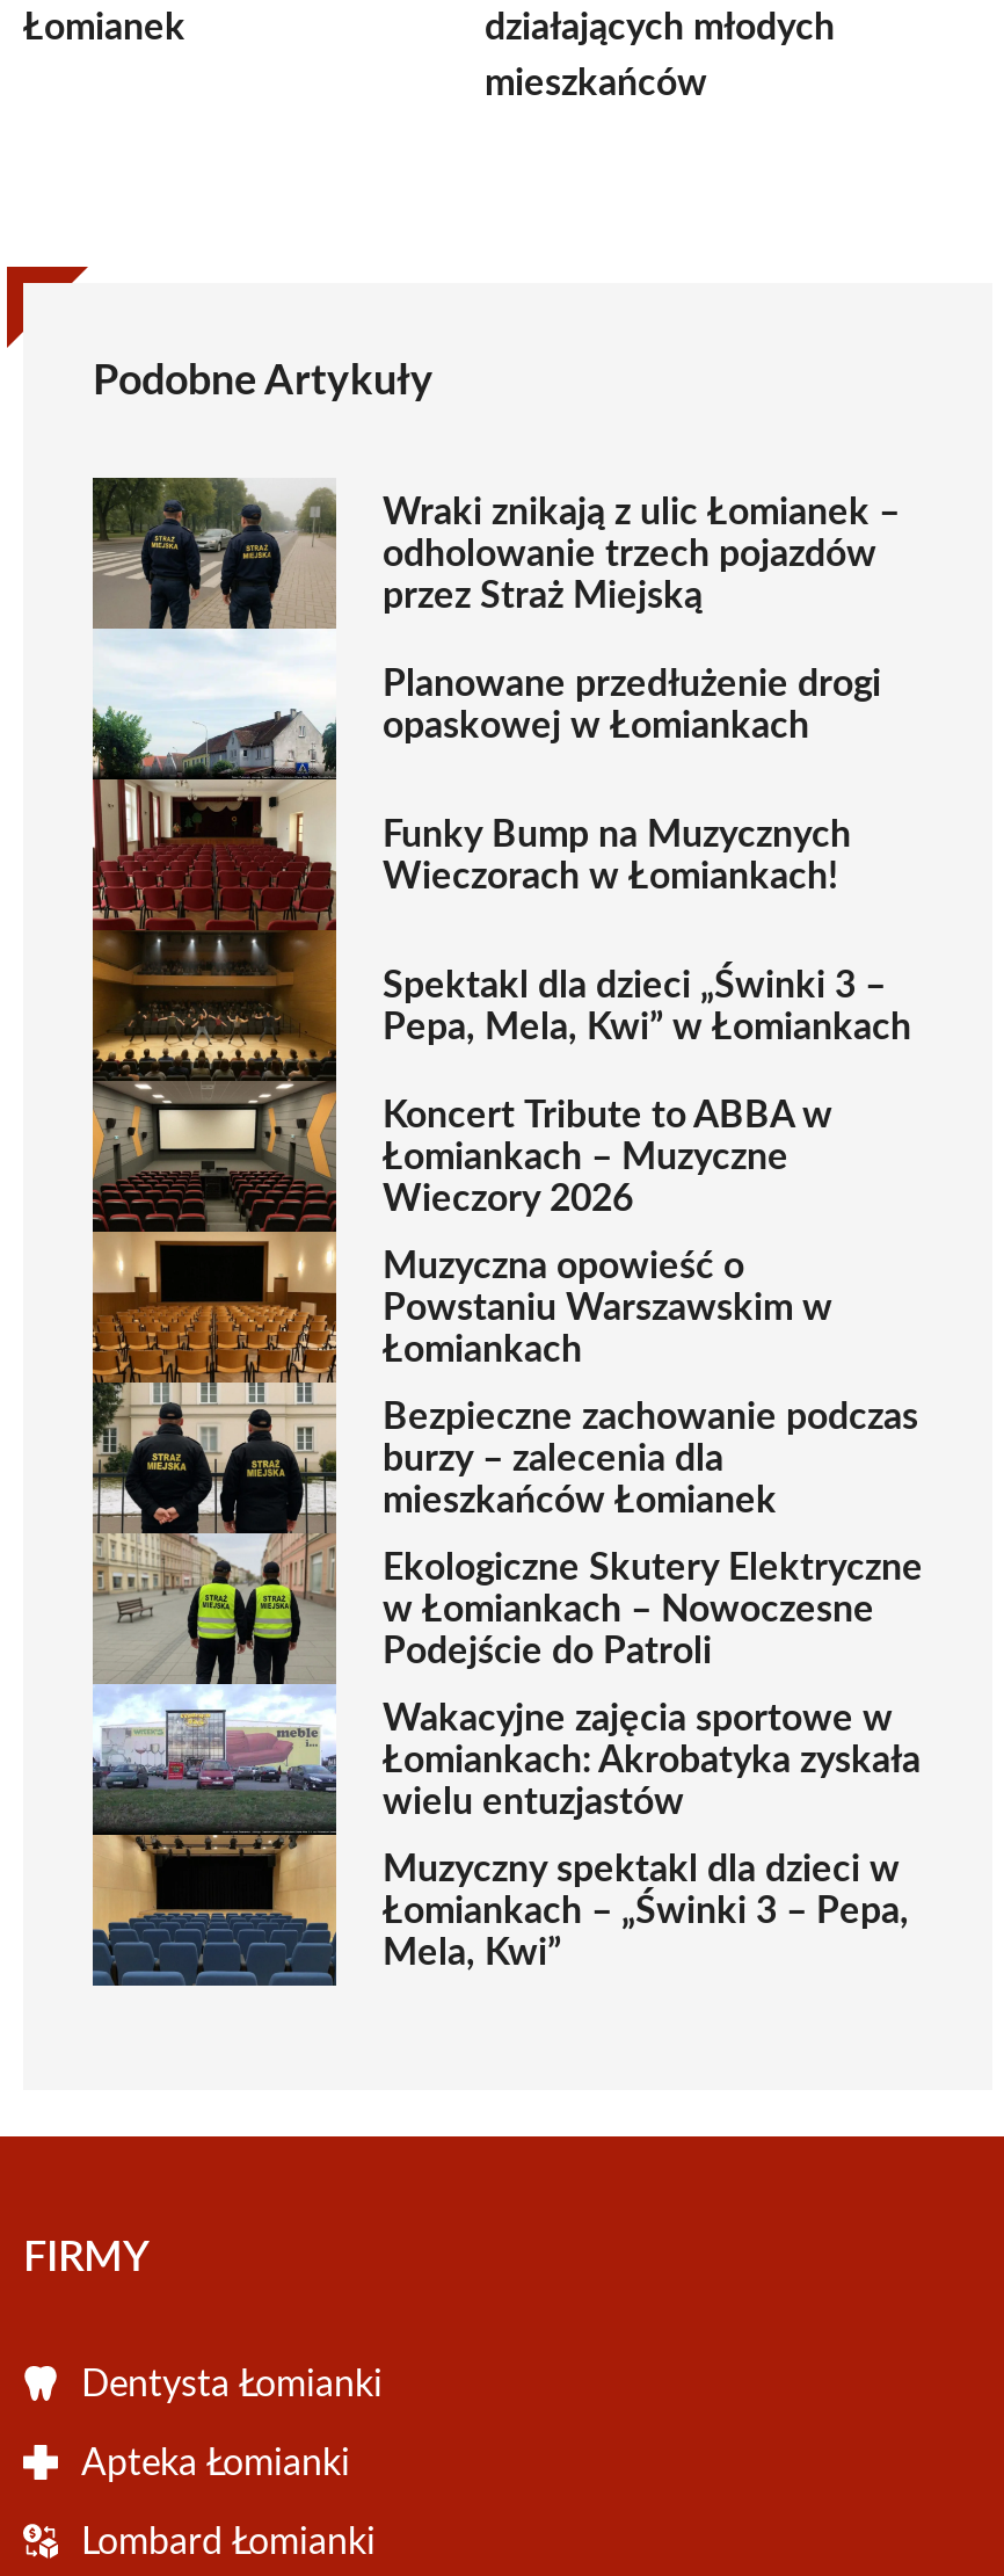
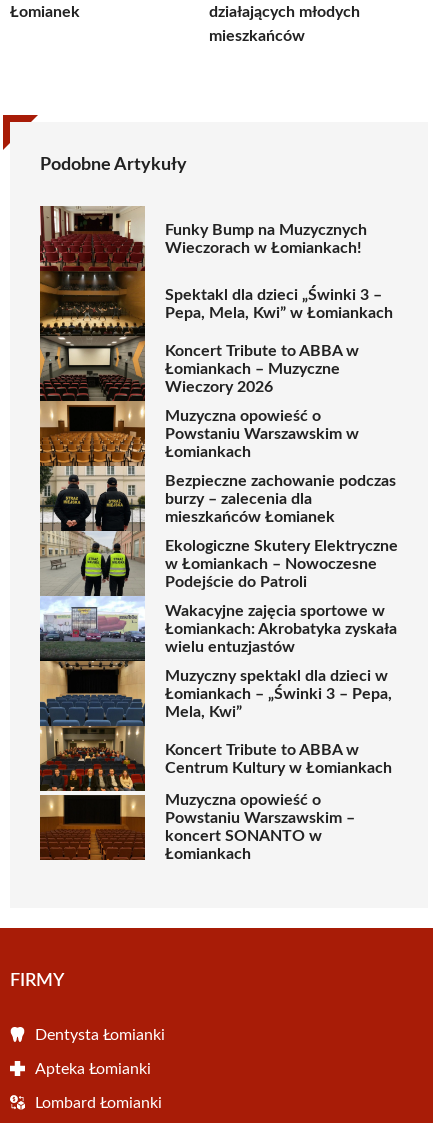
- [image]
- Wraki znikają z ulic Łomianek –
- odholowanie trzech pojazdów
- przez Straż Miejską
- Planowane przedłużenie drogi
- opaskowej w Łomiankach

- [image]

moved up: Funky Bump na Muzycznych | Wieczorach w Łomiankach! | Spektakl dla dzieci „Świnki 3 – | ... | Łomiankach – „Świnki 3 – Pepa, | Mela, Kwi”

+ [image]
+ Koncert Tribute to ABBA w
+ Centrum Kultury w Łomiankach
+ Muzyczna opowieść o
+ Powstaniu Warszawskim –
+ koncert SONANTO w
+ Łomiankach
